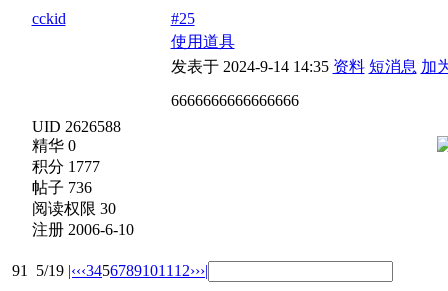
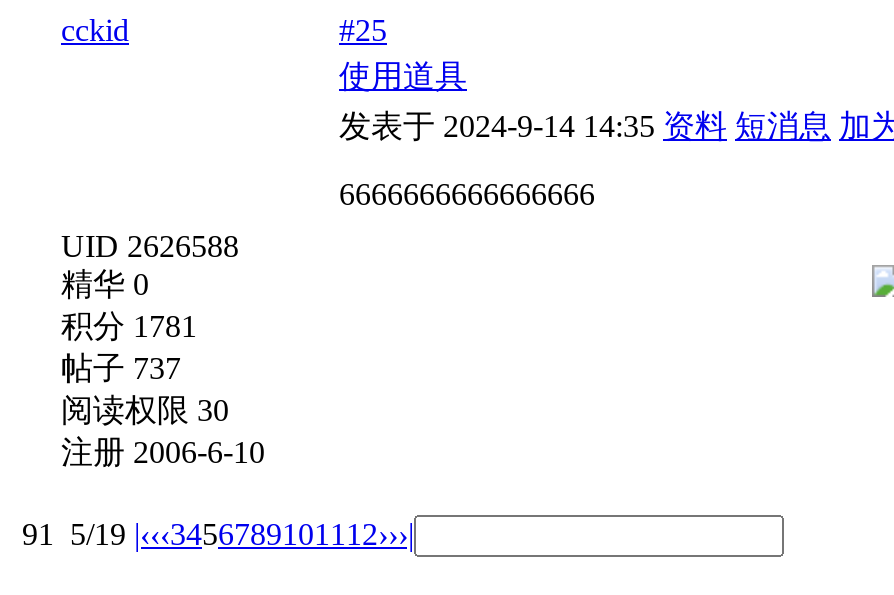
- 积分 1777
+ 积分 1781

- 帖子 736
+ 帖子 737
